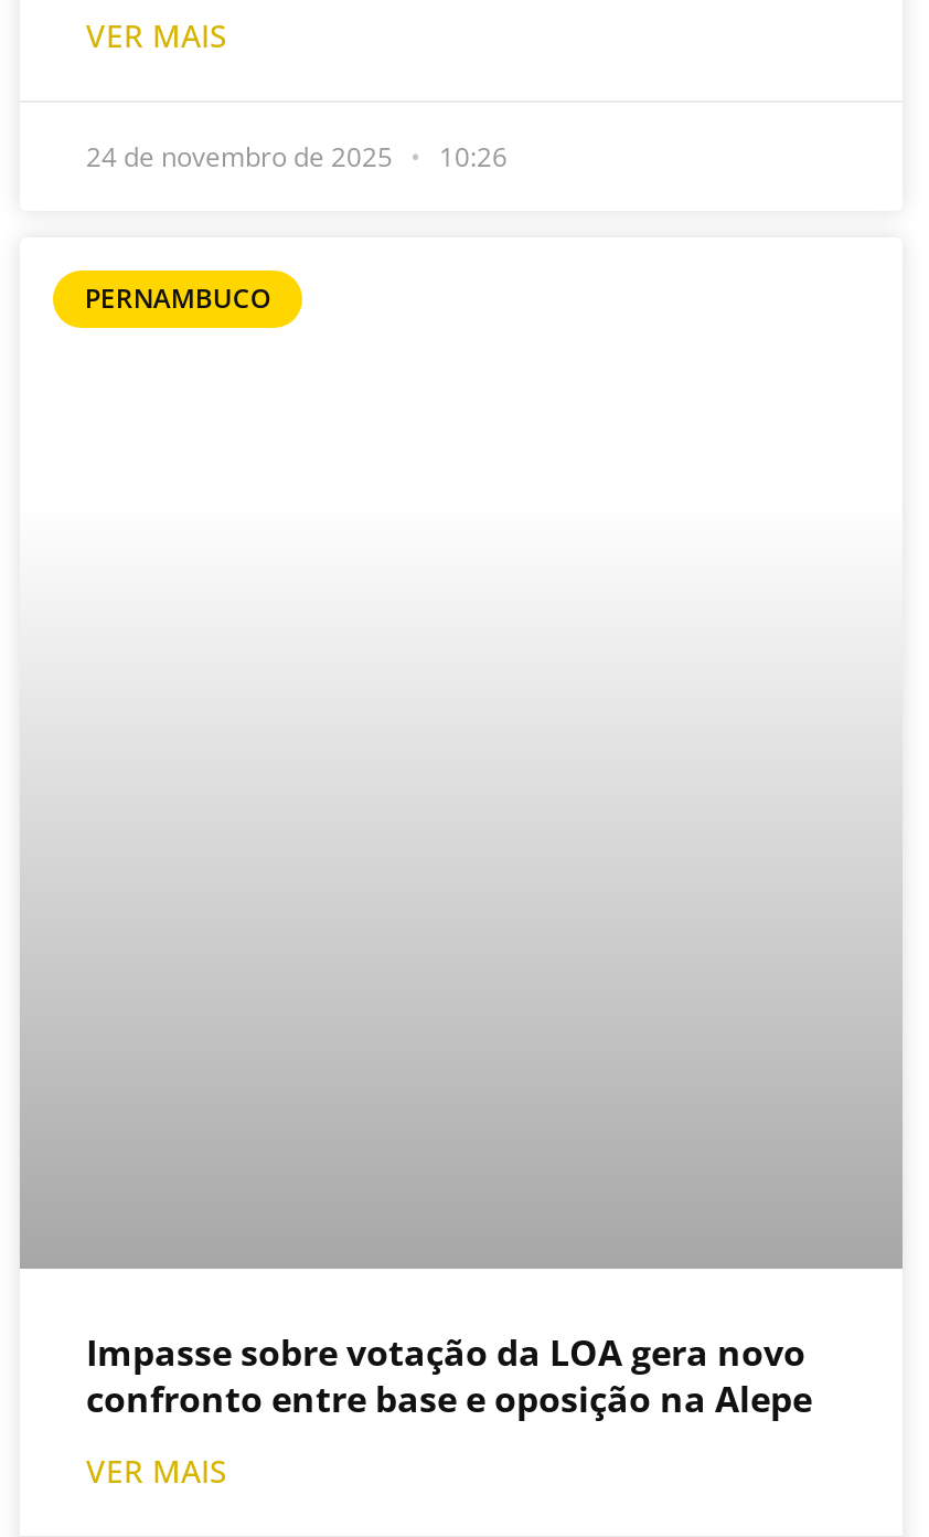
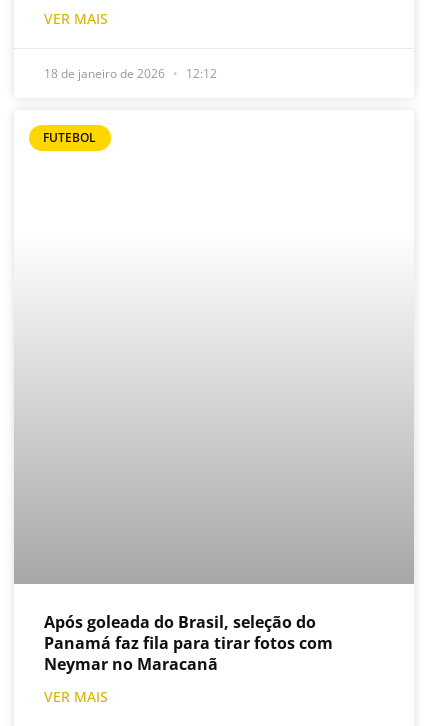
- 24 de novembro de 2025
- 10:26
+ 18 de janeiro de 2026
+ 12:12

- PERNAMBUCO
+ FUTEBOL

- Impasse sobre votação da LOA gera novo
- confronto entre base e oposição na Alepe
+ Após goleada do Brasil, seleção do
+ Panamá faz fila para tirar fotos com
+ Neymar no Maracanã
